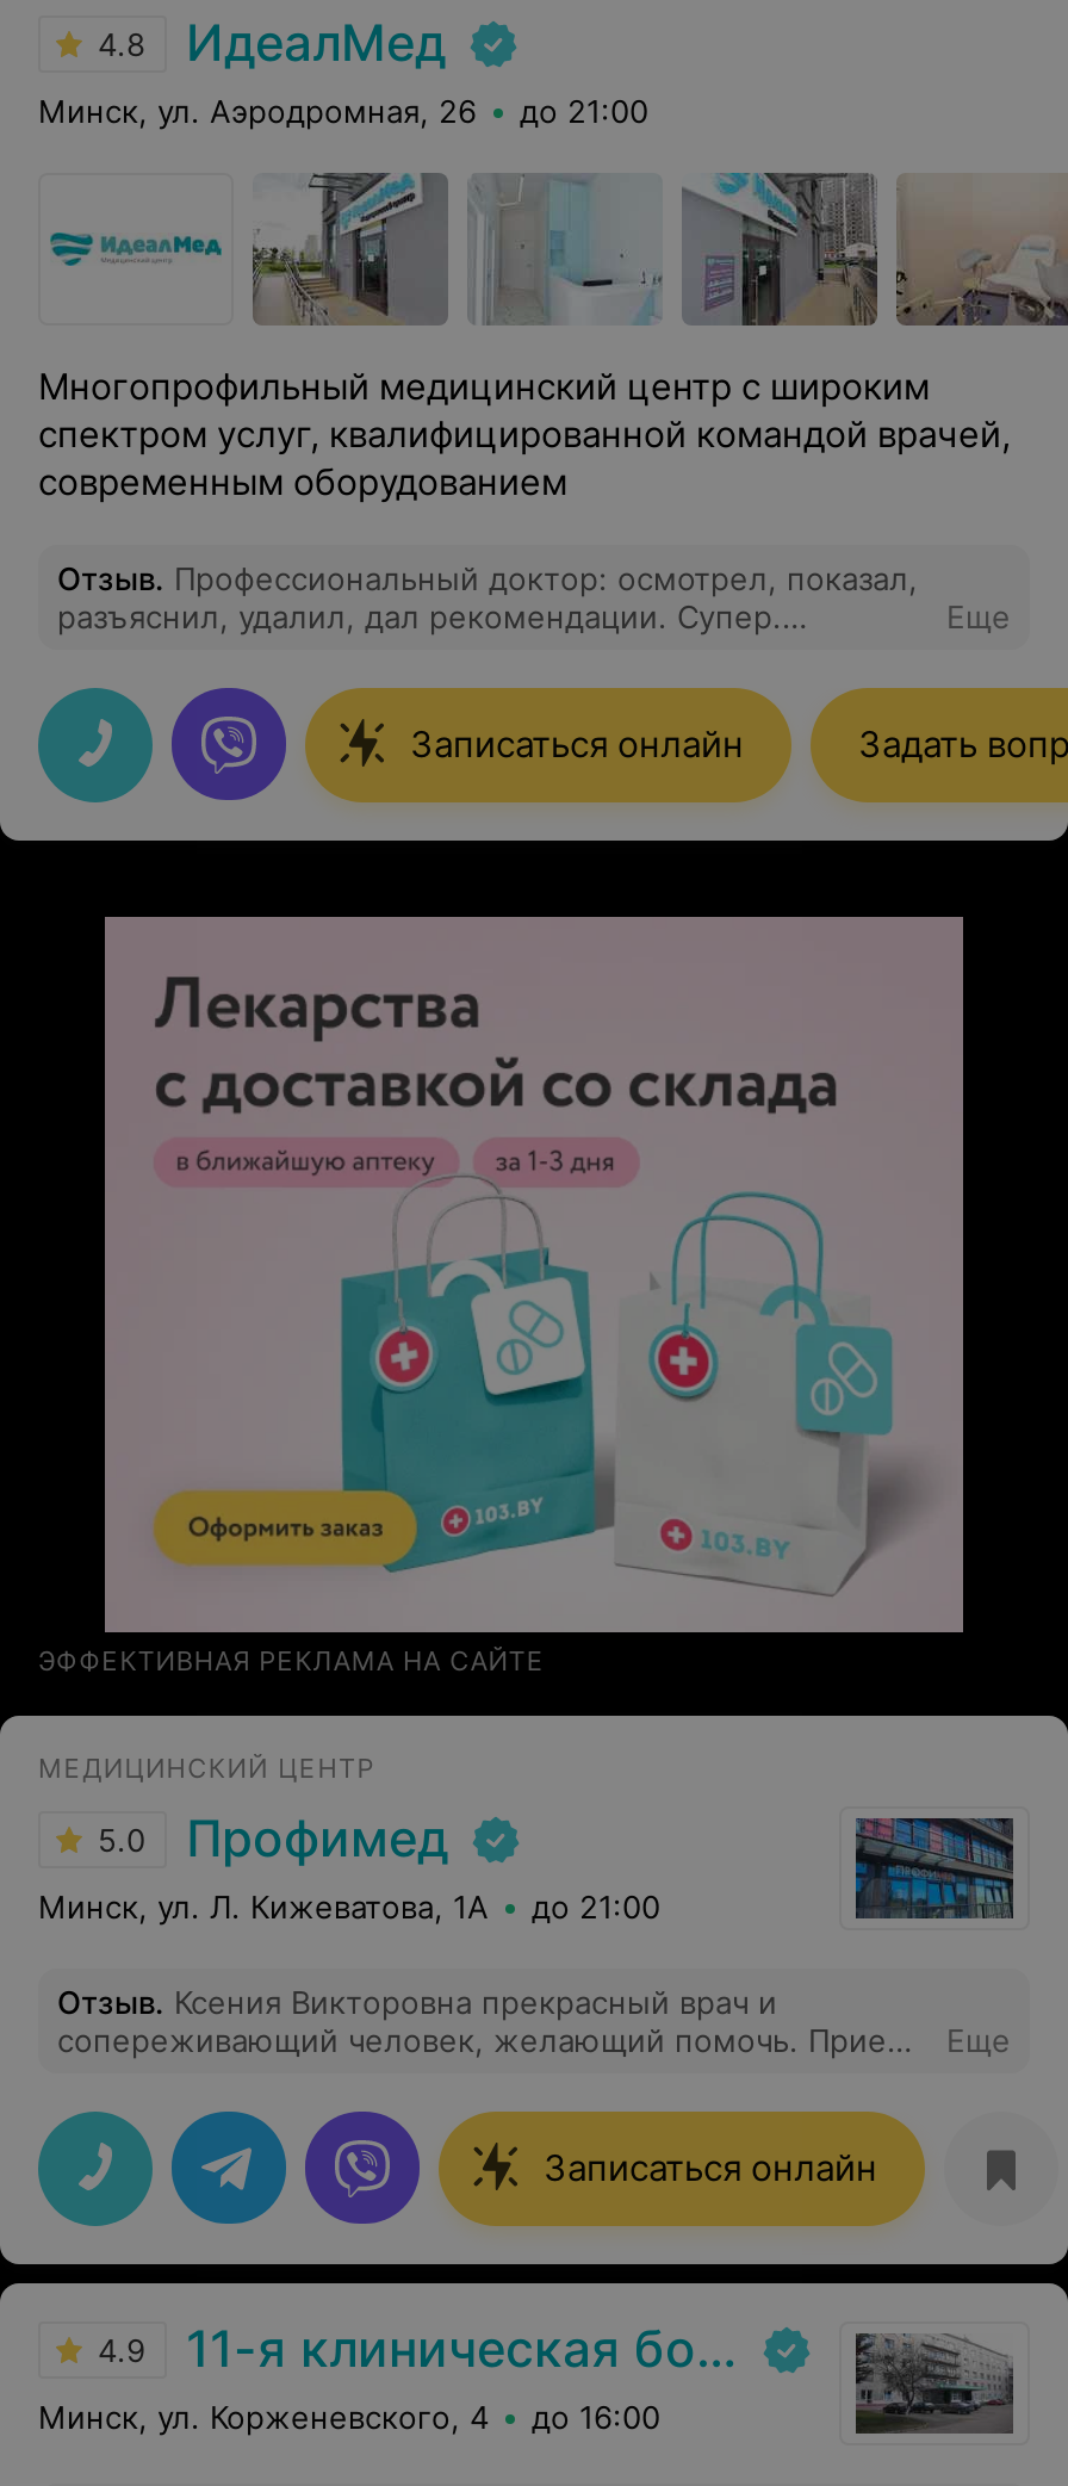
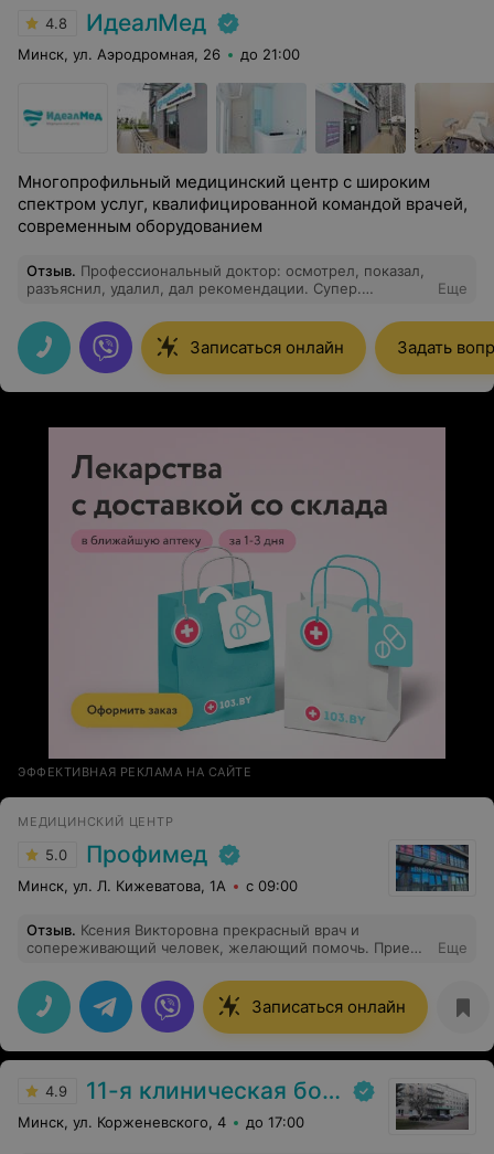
- Минск, ул. Л. Кижеватова, 1А до 21:00
+ Минск, ул. Л. Кижеватова, 1А с 09:00

- Минск, ул. Корженевского, 4 до 16:00
+ Минск, ул. Корженевского, 4 до 17:00
